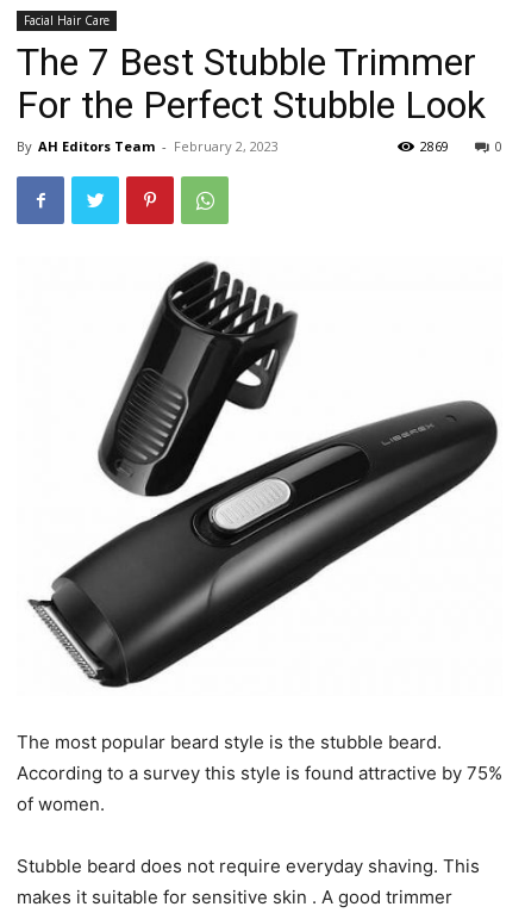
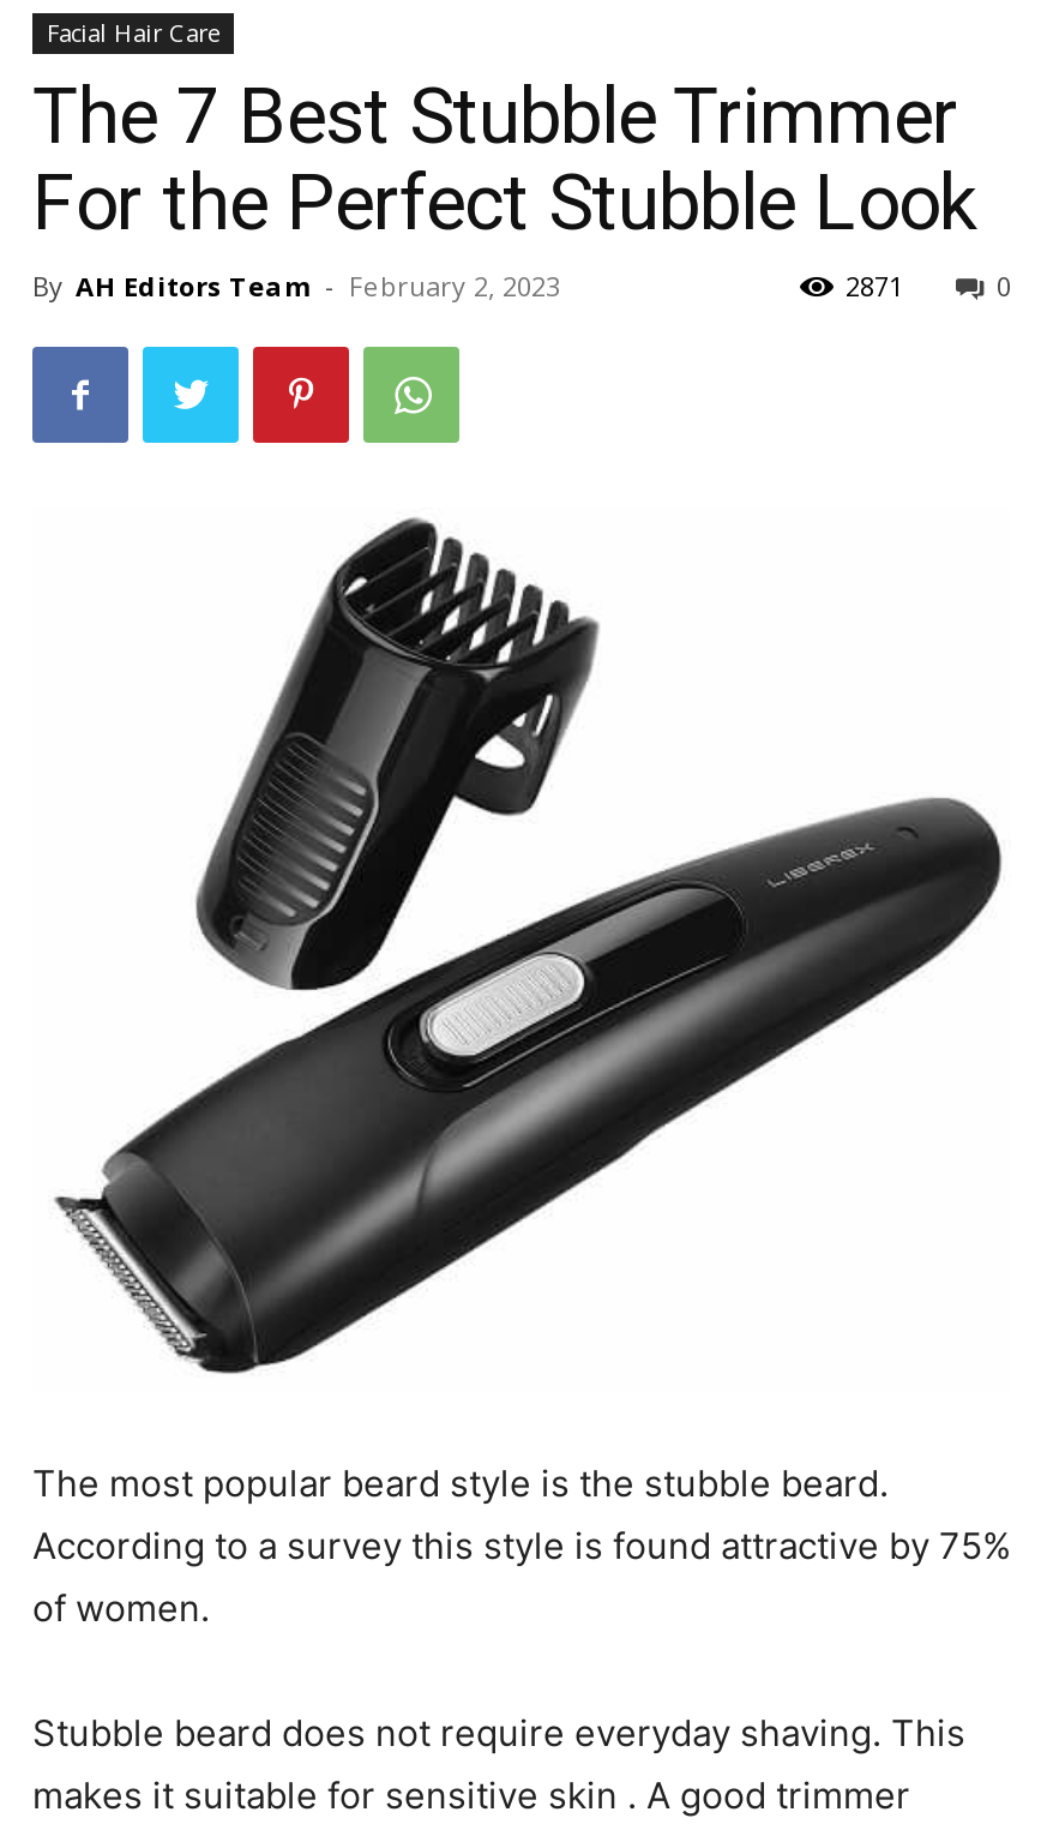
- 2869
+ 2871
